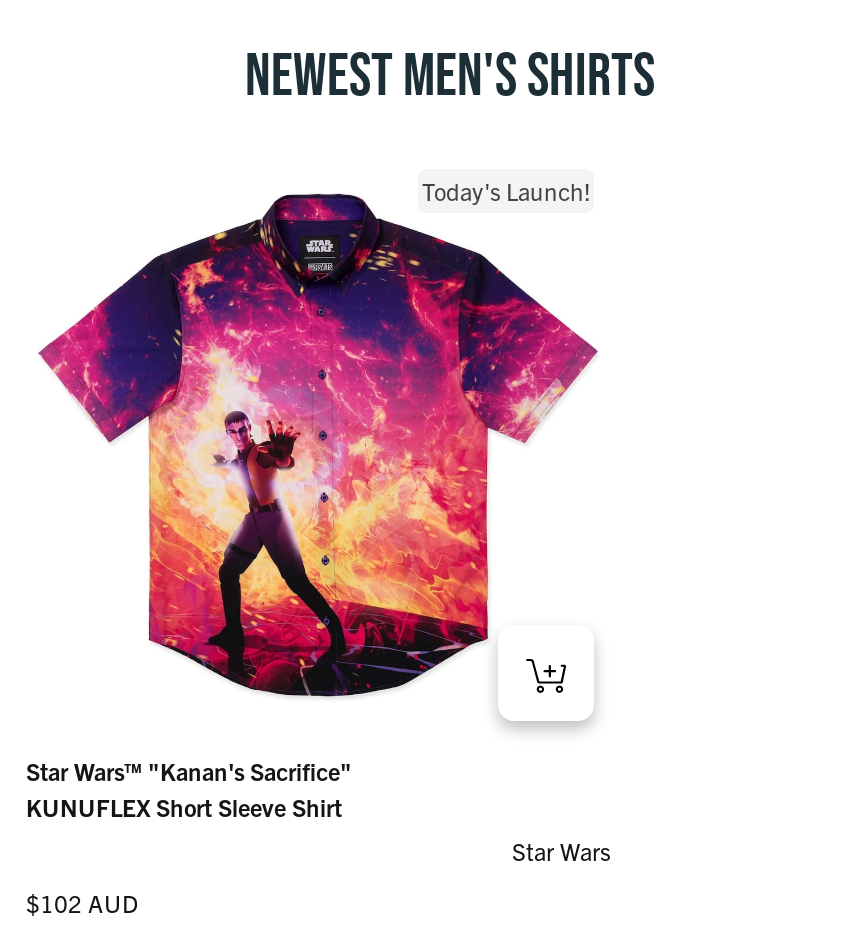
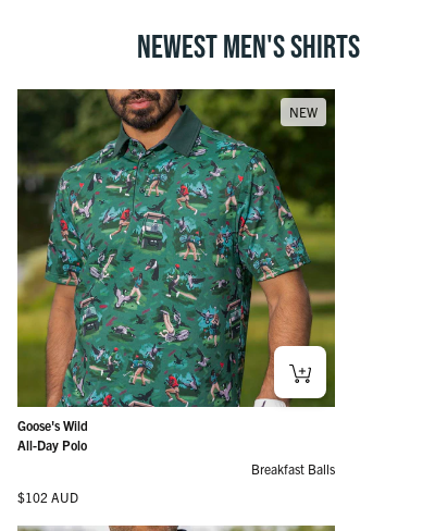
- [image]
- Today's Launch!
+ [image]
+ NEW

- Star Wars™ "Kanan's Sacrifice"
- KUNUFLEX Short Sleeve Shirt
+ Goose's Wild
+ All-Day Polo

- Star Wars
+ Breakfast Balls
